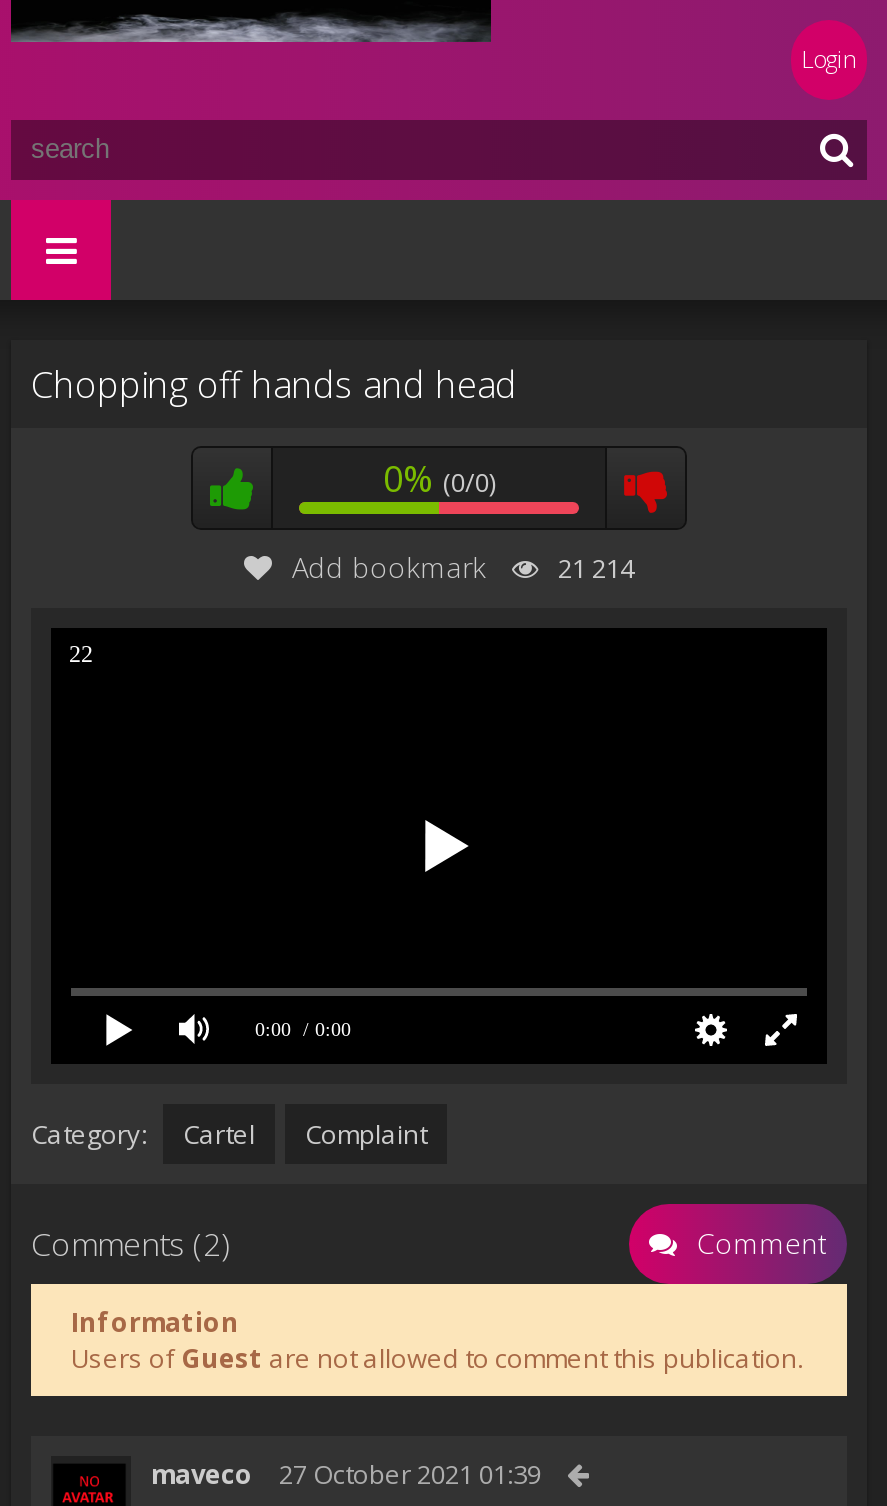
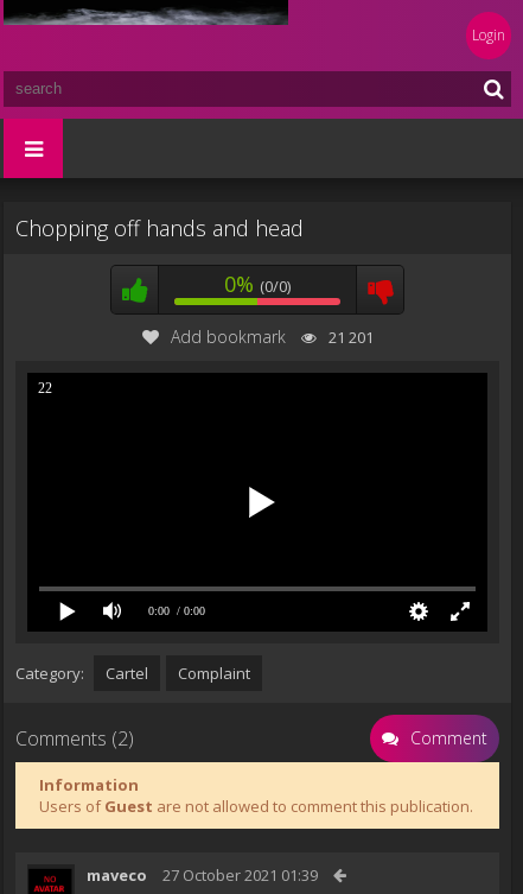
- Add bookmark 21 214
+ Add bookmark 21 201
